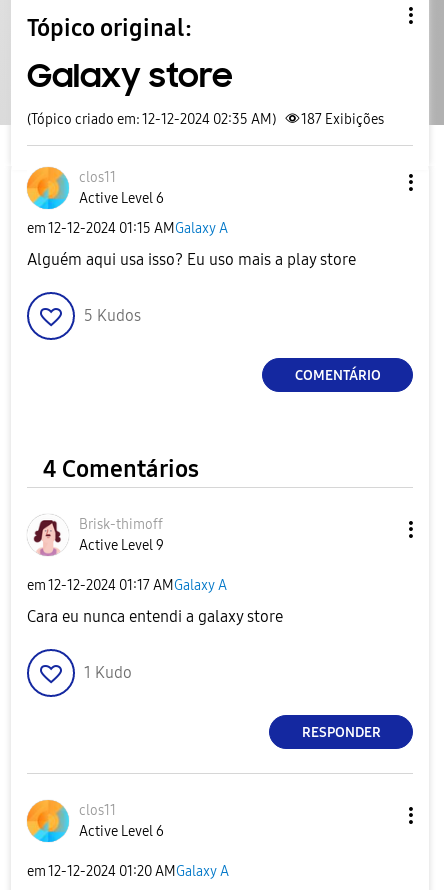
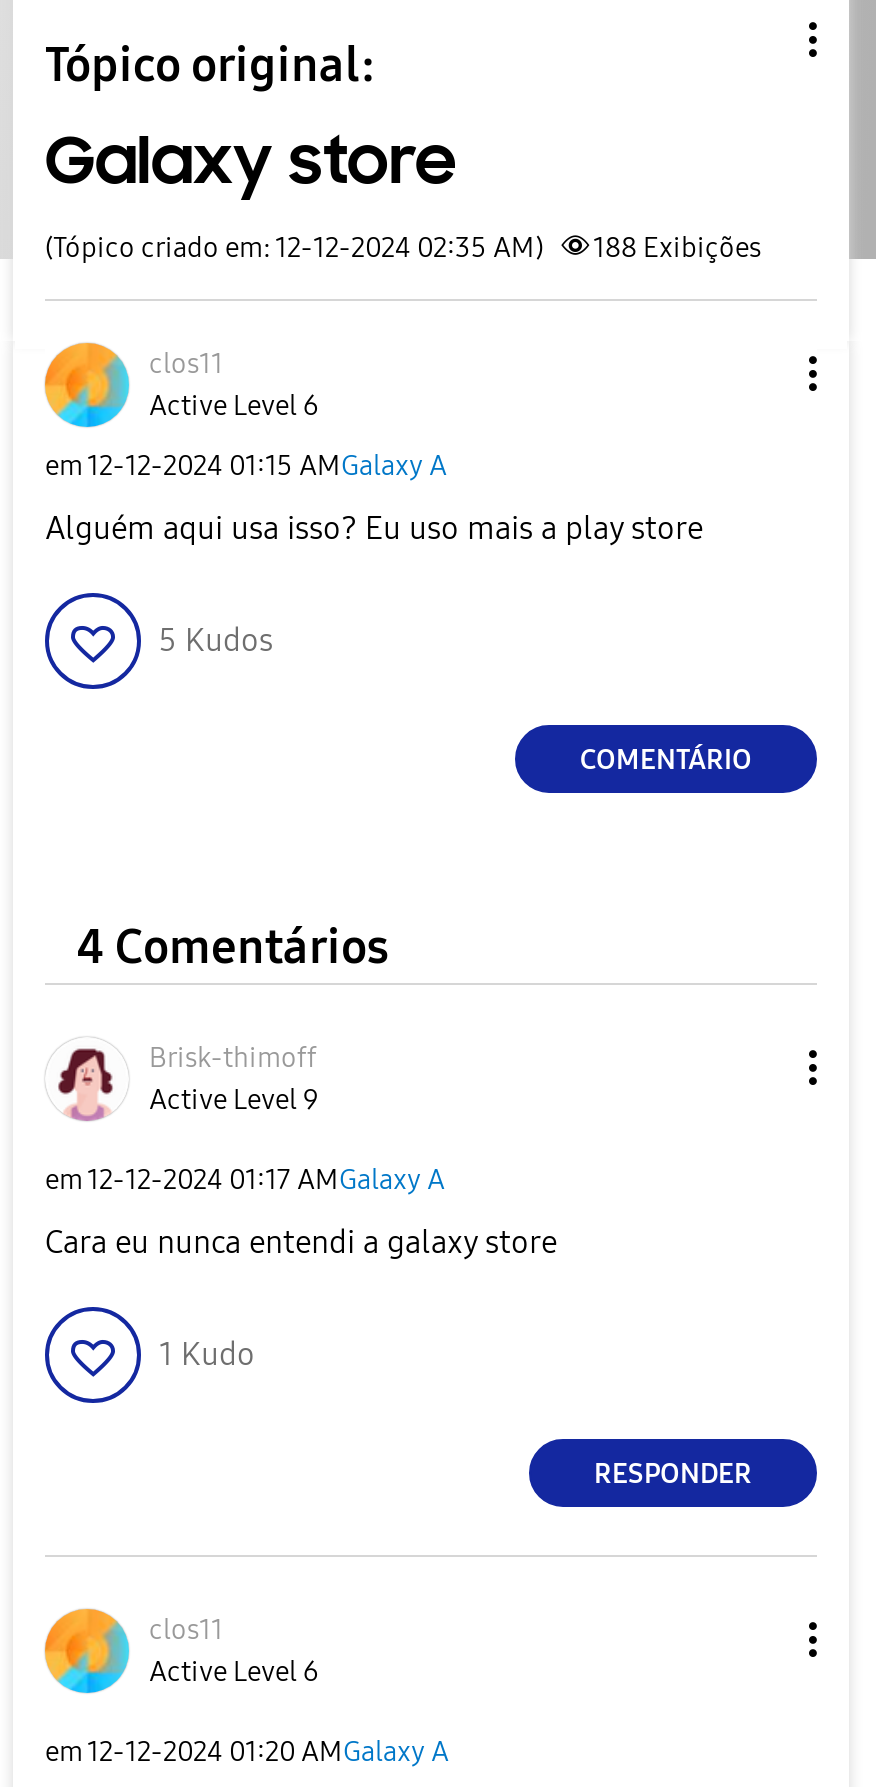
- (Tópico criado em: 12-12-2024 02:35 AM) 187 Exibições
+ (Tópico criado em: 12-12-2024 02:35 AM) 188 Exibições
